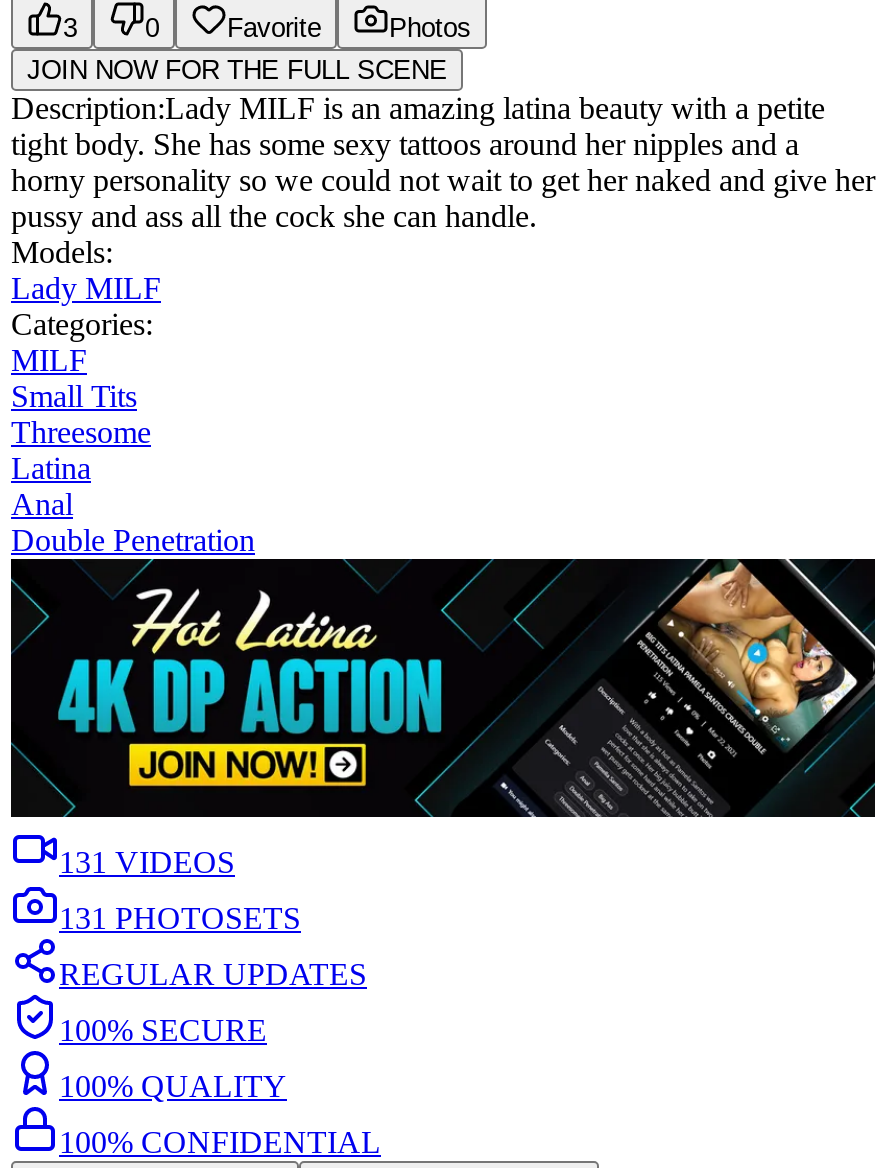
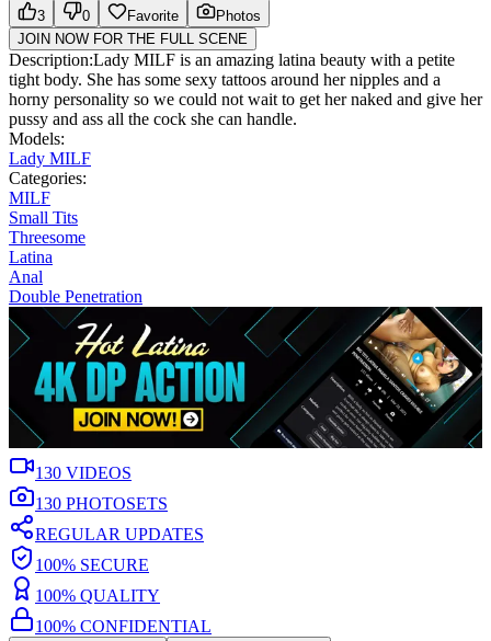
- 131 VIDEOS
+ 130 VIDEOS

- 131 PHOTOSETS
+ 130 PHOTOSETS
